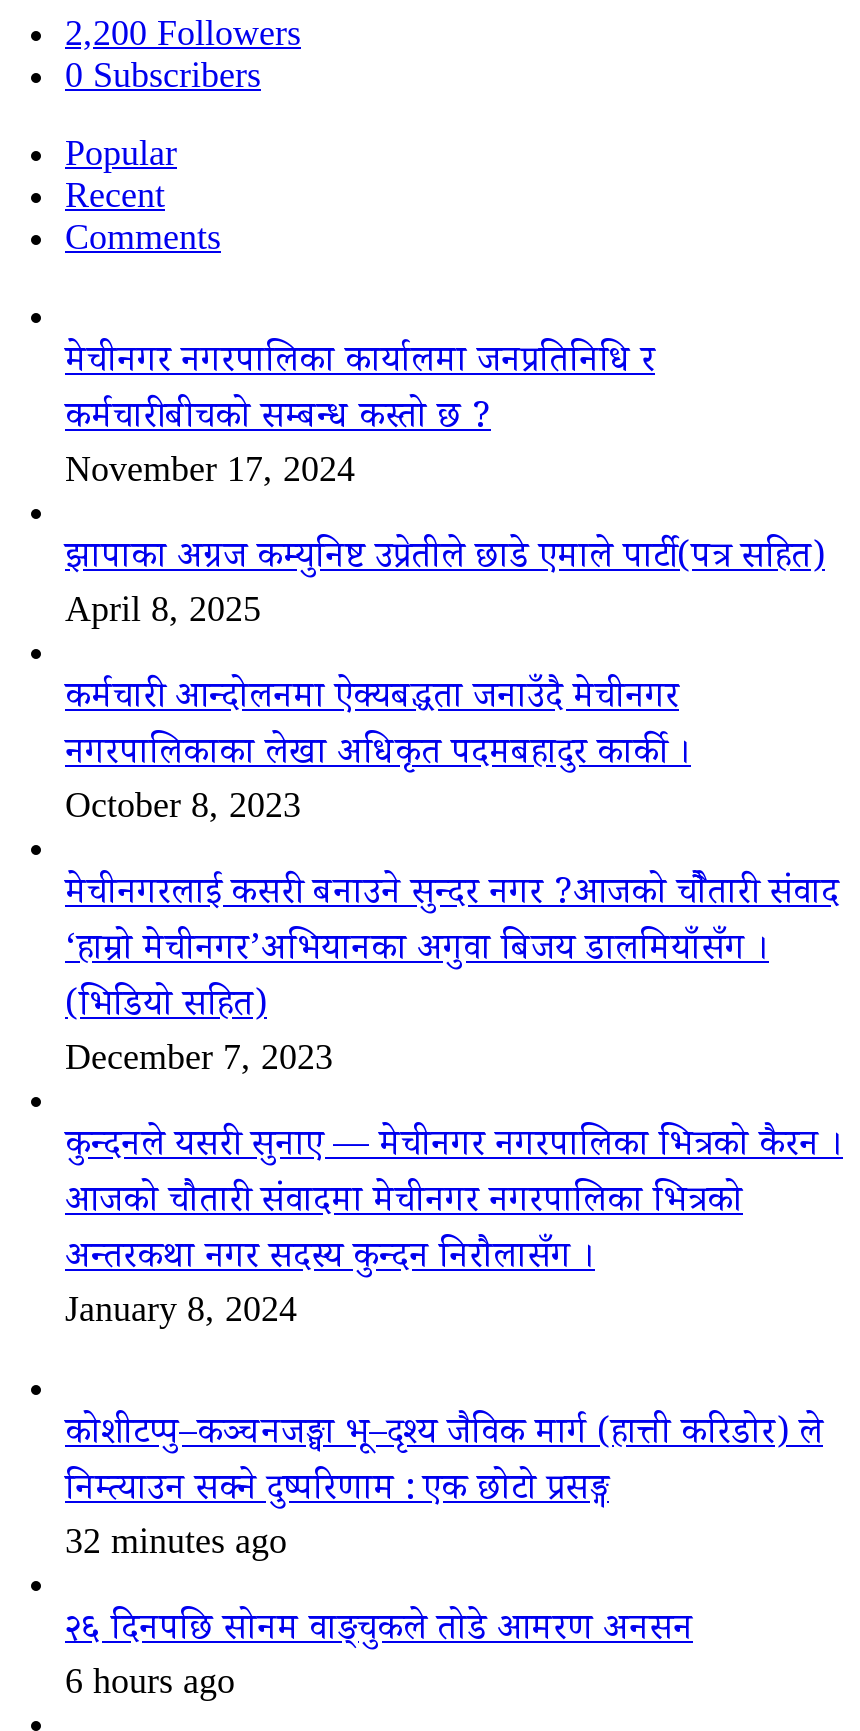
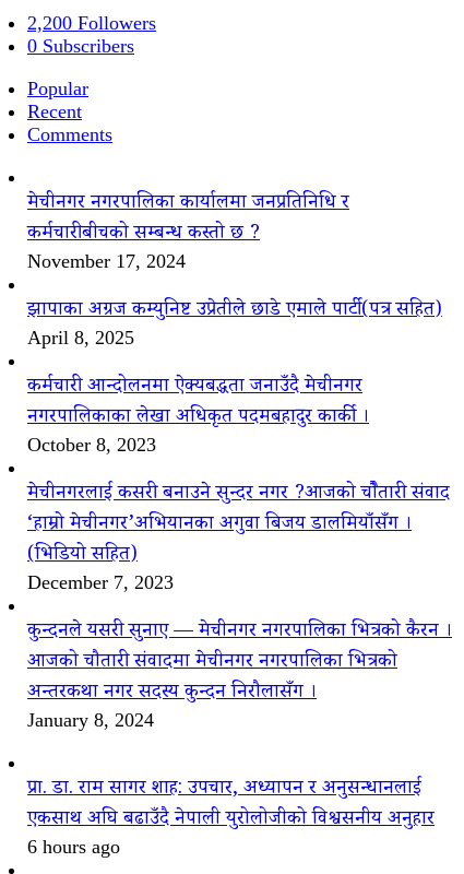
- कोशीटप्पु–कञ्चनजङ्घा भू–दृश्य जैविक मार्ग (हात्ती करिडोर) ले
- निम्त्याउन सक्ने दुष्परिणाम : एक छोटो प्रसङ्ग
- 32 minutes ago
- २६ दिनपछि सोनम वाङ्चुकले तोडे आमरण अनसन
+ प्रा. डा. राम सागर शाह: उपचार, अध्यापन र अनुसन्धानलाई
+ एकसाथ अघि बढाउँदै नेपाली युरोलोजीको विश्वसनीय अनुहार
